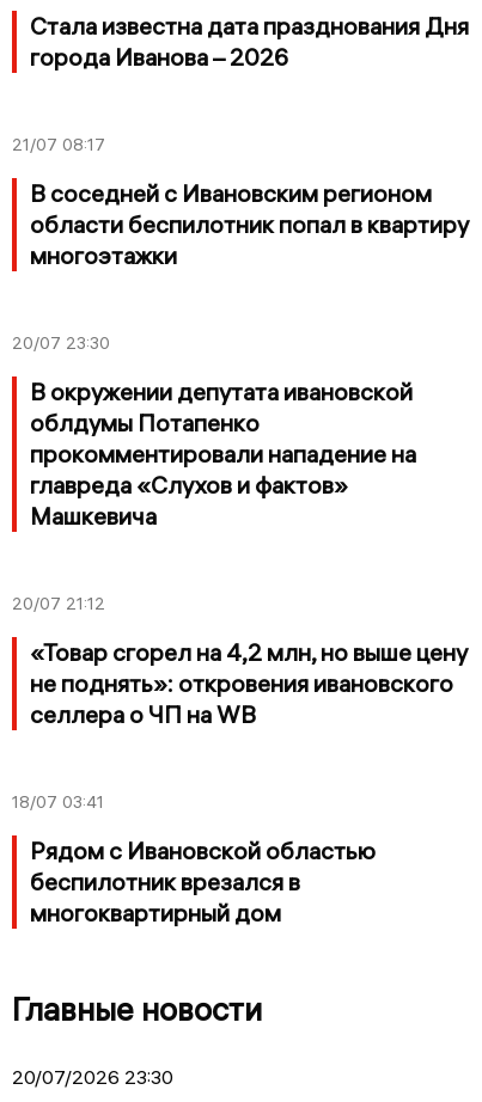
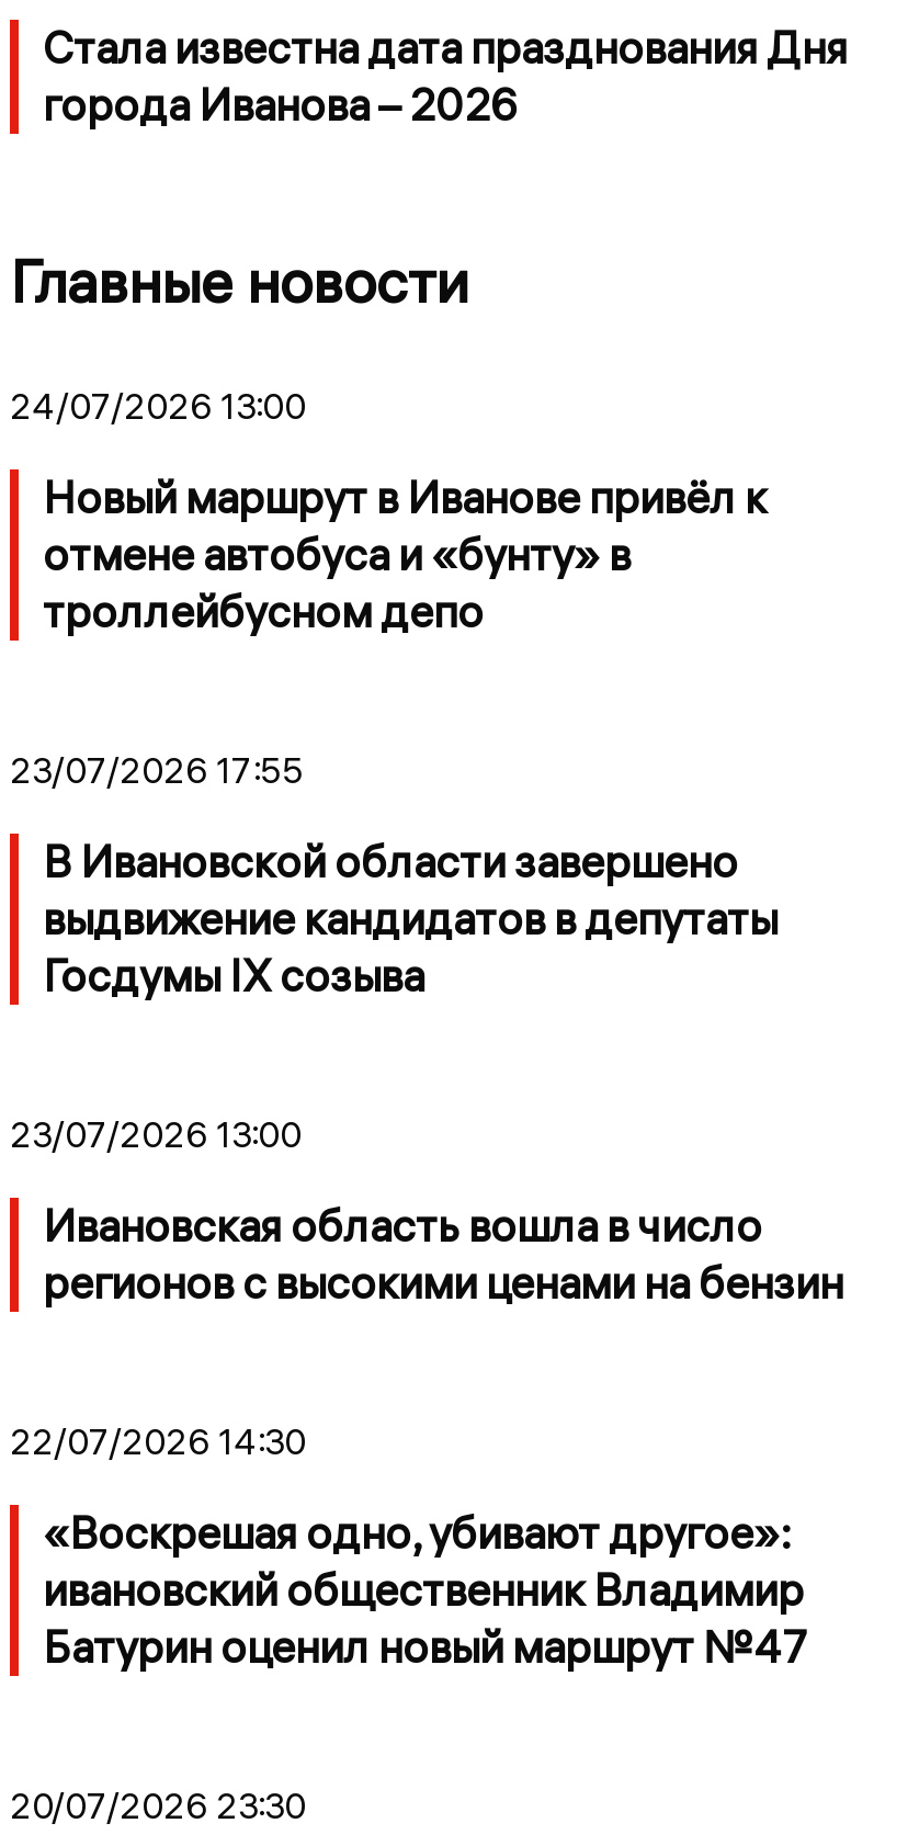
- 21/07 08:17
- В соседней с Ивановским регионом
- области беспилотник попал в квартиру
- многоэтажки
- 20/07 23:30
- В окружении депутата ивановской
- облдумы Потапенко
- прокомментировали нападение на
- главреда «Слухов и фактов»
- Машкевича
- 20/07 21:12
- «Товар сгорел на 4,2 млн, но выше цену
- не поднять»: откровения ивановского
- селлера о ЧП на WB
- 18/07 03:41
- Рядом с Ивановской областью
- беспилотник врезался в
- многоквартирный дом

moved up: Главные новости

+ 24/07/2026 13:00
+ Новый маршрут в Иванове привёл к
+ отмене автобуса и «бунту» в
+ троллейбусном депо
+ 23/07/2026 17:55
+ В Ивановской области завершено
+ выдвижение кандидатов в депутаты
+ Госдумы IX созыва
+ 23/07/2026 13:00
+ Ивановская область вошла в число
+ регионов с высокими ценами на бензин
+ 22/07/2026 14:30
+ «Воскрешая одно, убивают другое»:
+ ивановский общественник Владимир
+ Батурин оценил новый маршрут №47
